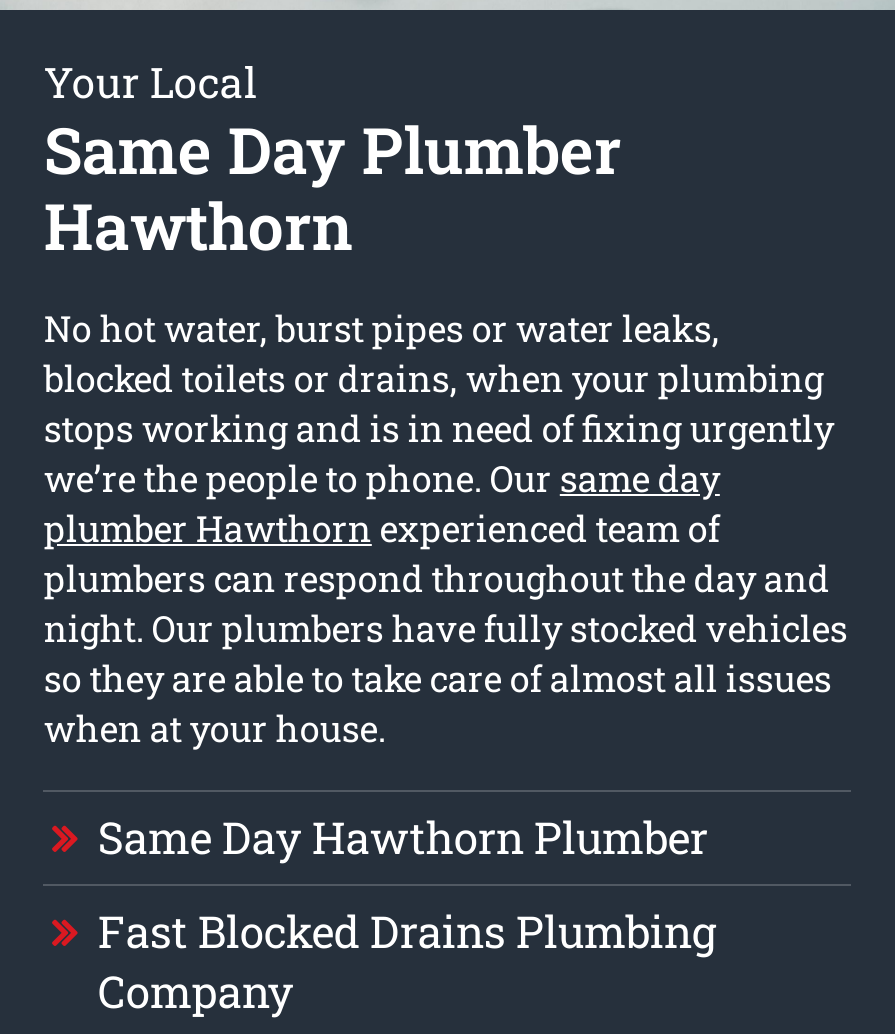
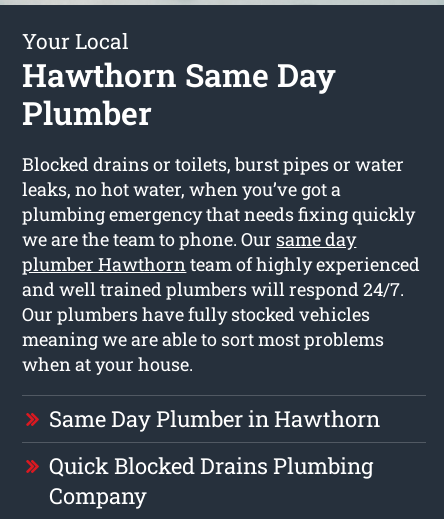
- Same Day Plumber
- Hawthorn
- No hot water, burst pipes or water leaks,
- blocked toilets or drains, when your plumbing
- stops working and is in need of fixing urgently
- we’re the people to phone. Our same day
- plumber Hawthorn experienced team of
- plumbers can respond throughout the day and
- night. Our plumbers have fully stocked vehicles
- so they are able to take care of almost all issues
+ Hawthorn Same Day
+ Plumber
+ Blocked drains or toilets, burst pipes or water
+ leaks, no hot water, when you’ve got a
+ plumbing emergency that needs fixing quickly
+ we are the team to phone. Our same day
+ plumber Hawthorn team of highly experienced
+ and well trained plumbers will respond 24/7.
+ Our plumbers have fully stocked vehicles
+ meaning we are able to sort most problems

- Same Day Hawthorn Plumber
+ Same Day Plumber in Hawthorn

- Fast Blocked Drains Plumbing
+ Quick Blocked Drains Plumbing
